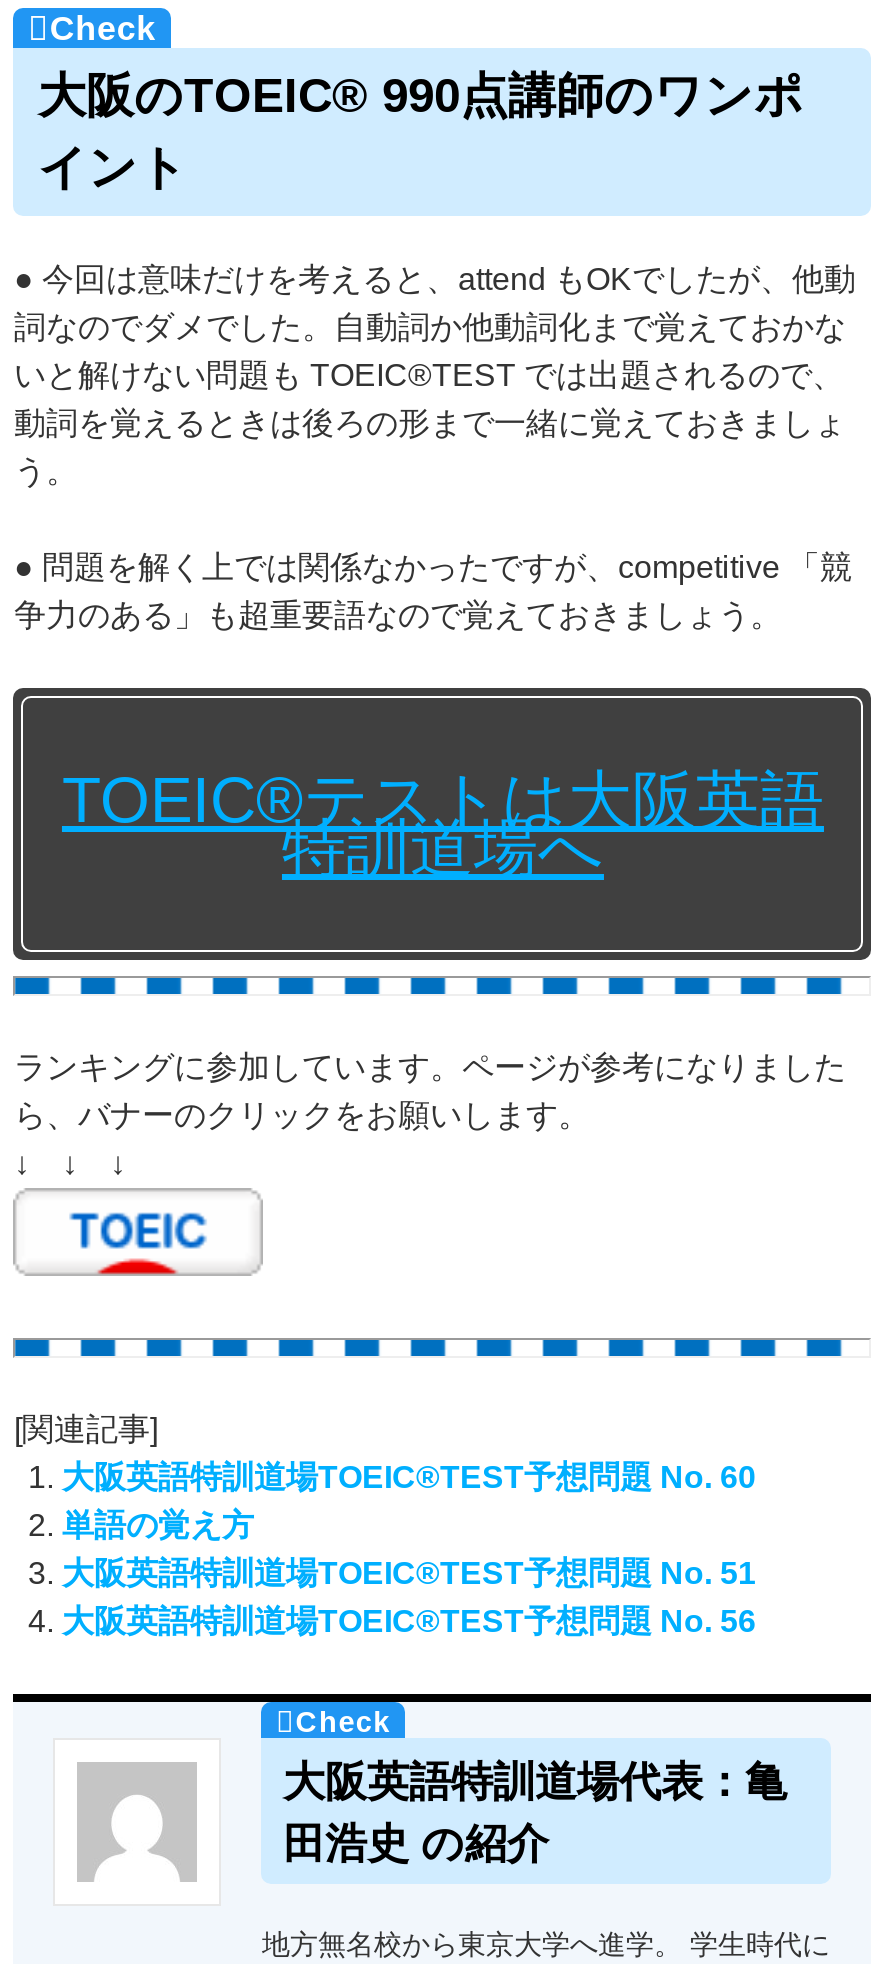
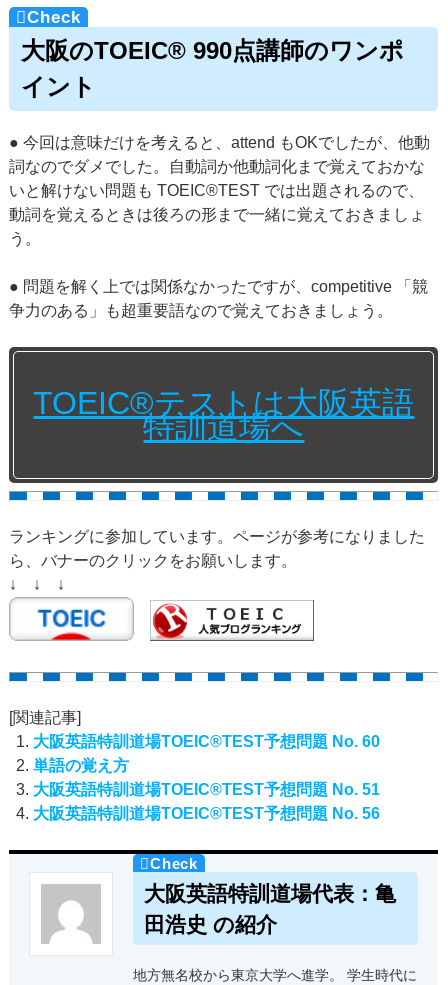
+ [image]
